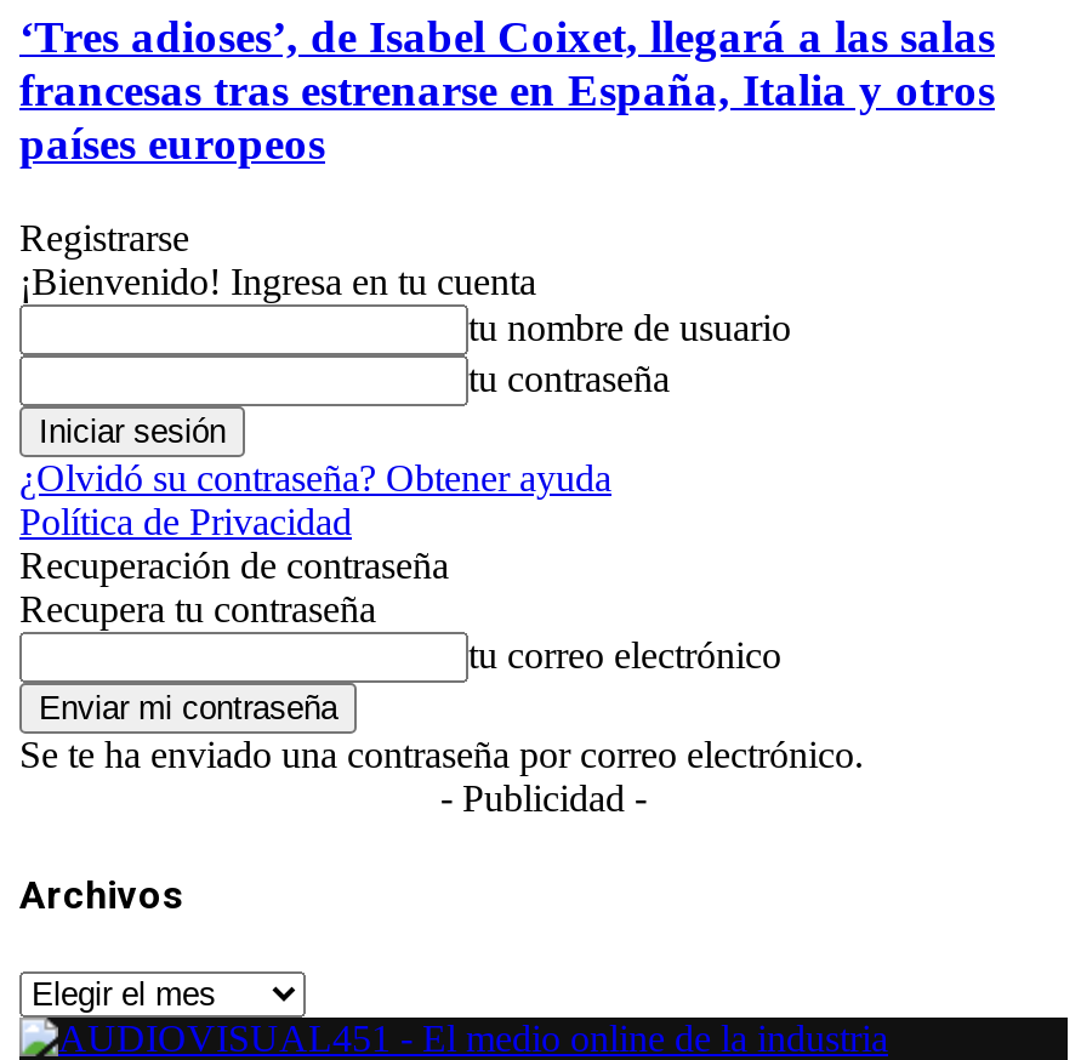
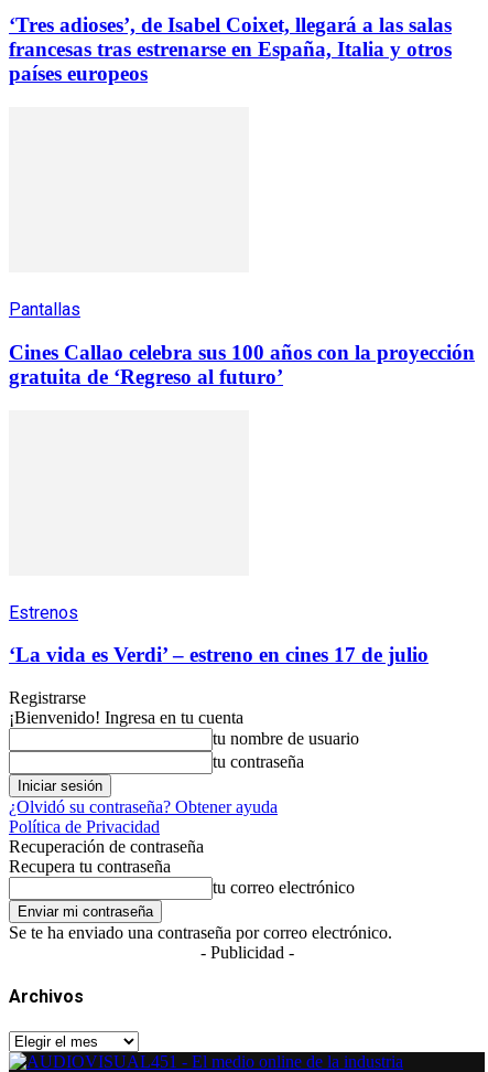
+ Pantallas
+ Cines Callao celebra sus 100 años con la proyección
+ gratuita de ‘Regreso al futuro’

+ Estrenos
+ ‘La vida es Verdi’ – estreno en cines 17 de julio
